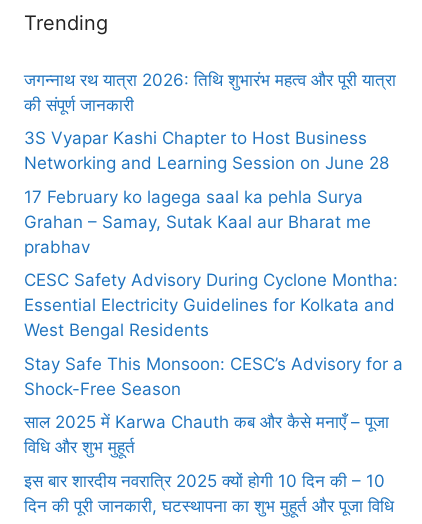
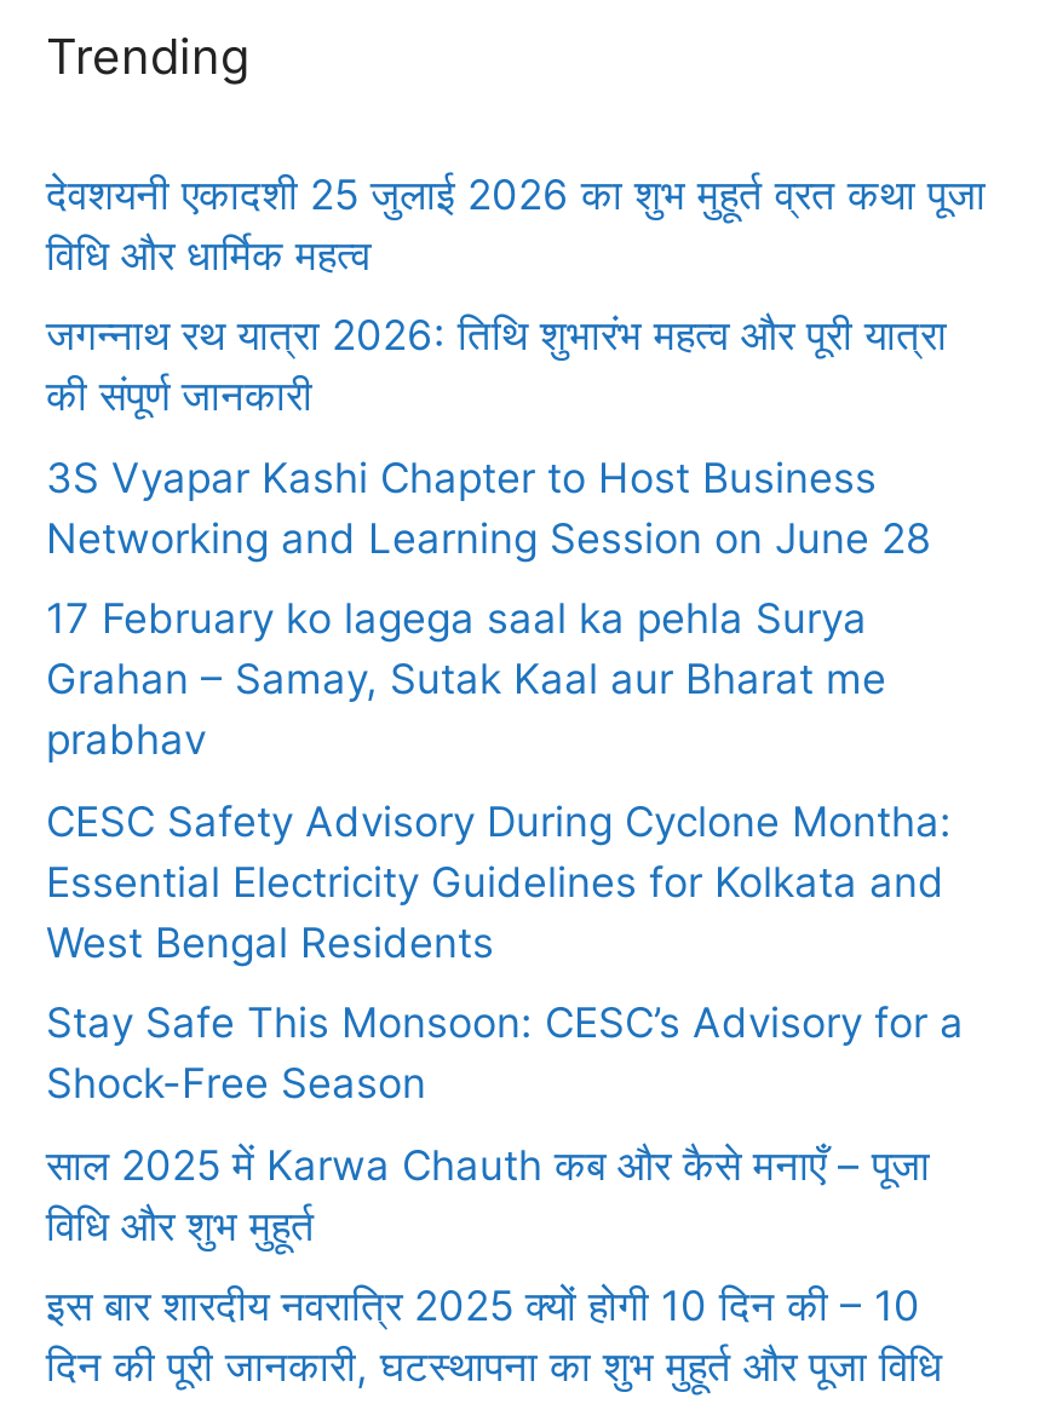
+ देवशयनी एकादशी 25 जुलाई 2026 का शुभ मुहूर्त व्रत कथा पूजा
+ विधि और धार्मिक महत्व
